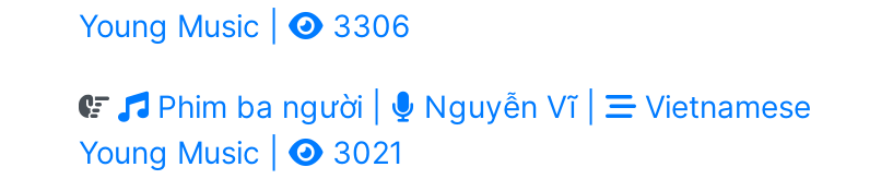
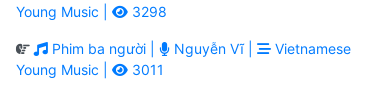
- 3306
+ 3298

- 3021
+ 3011
